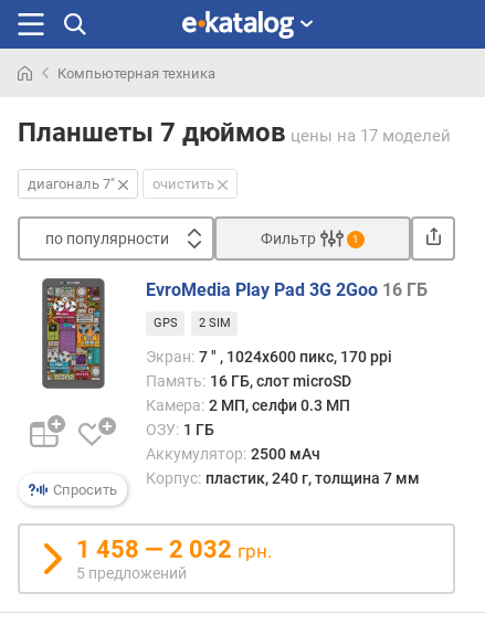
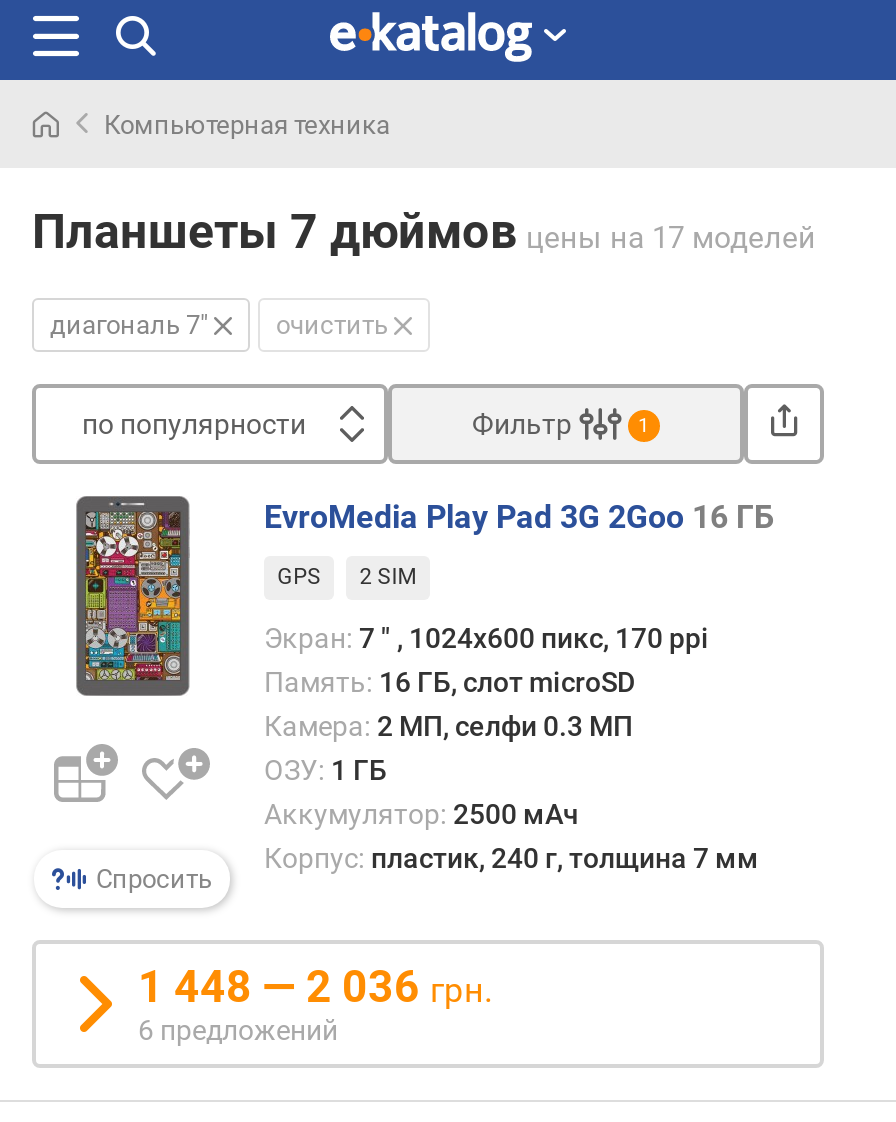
- 1 458 — 2 032 грн.
+ 1 448 — 2 036 грн.

- 5 предложений
+ 6 предложений
